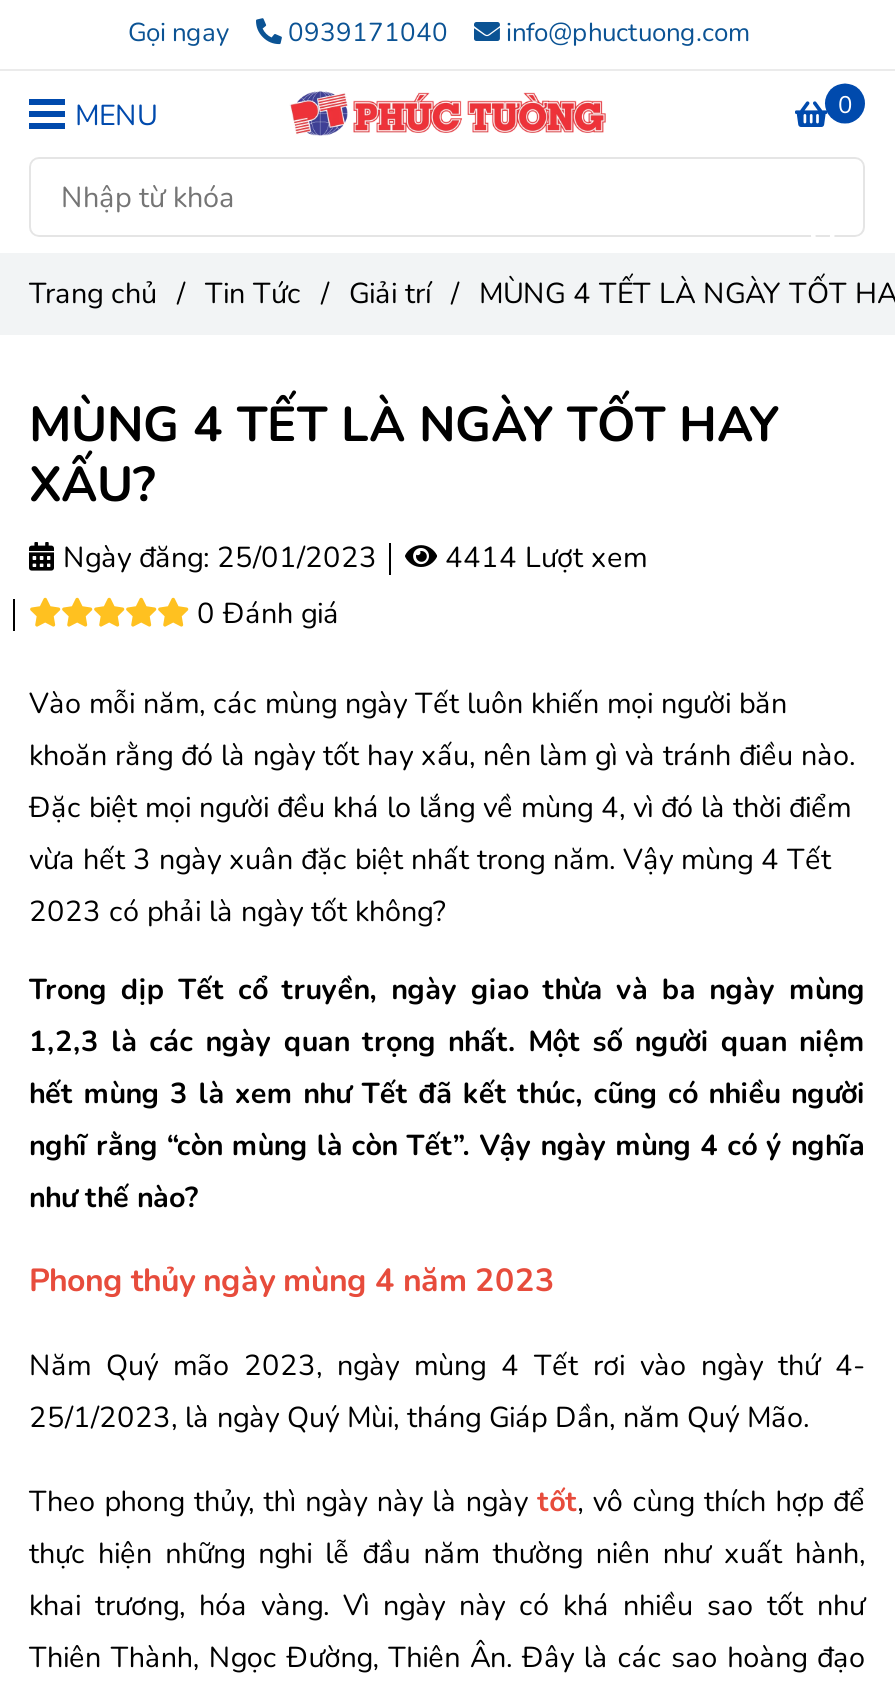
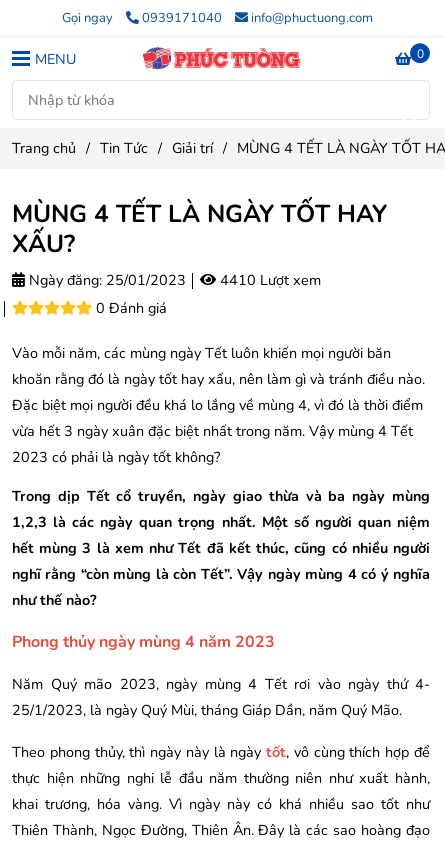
- Ngày đăng: 25/01/2023 4414 Lượt xem
+ Ngày đăng: 25/01/2023 4410 Lượt xem
